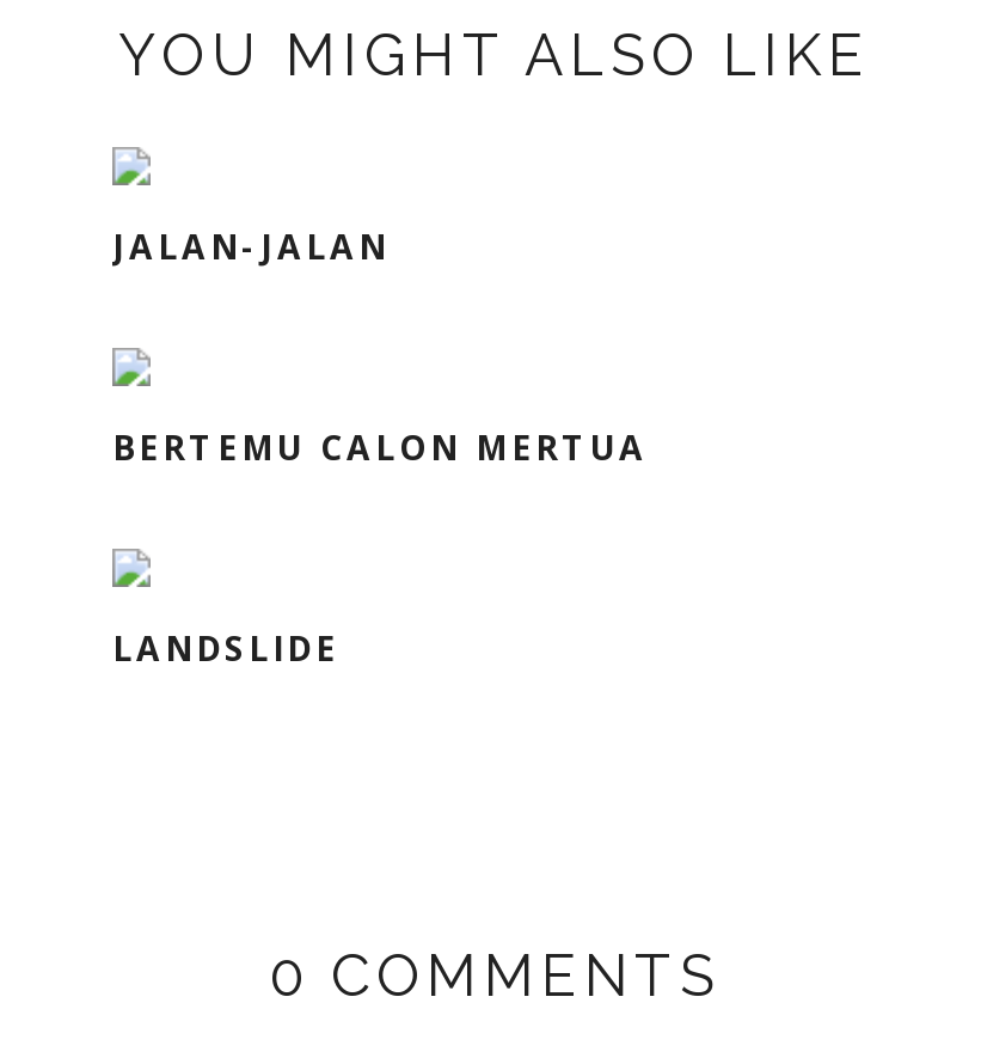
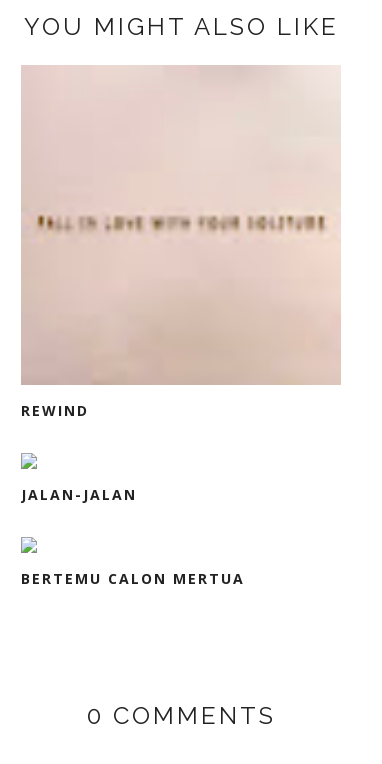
+ [image]
+ REWIND

moved down: JALAN-JALAN | BERTEMU CALON MERTUA

- LANDSLIDE
